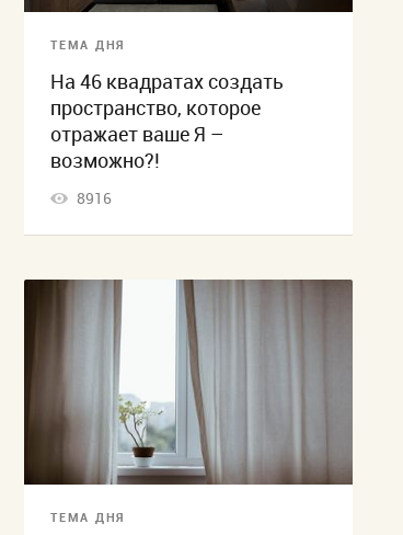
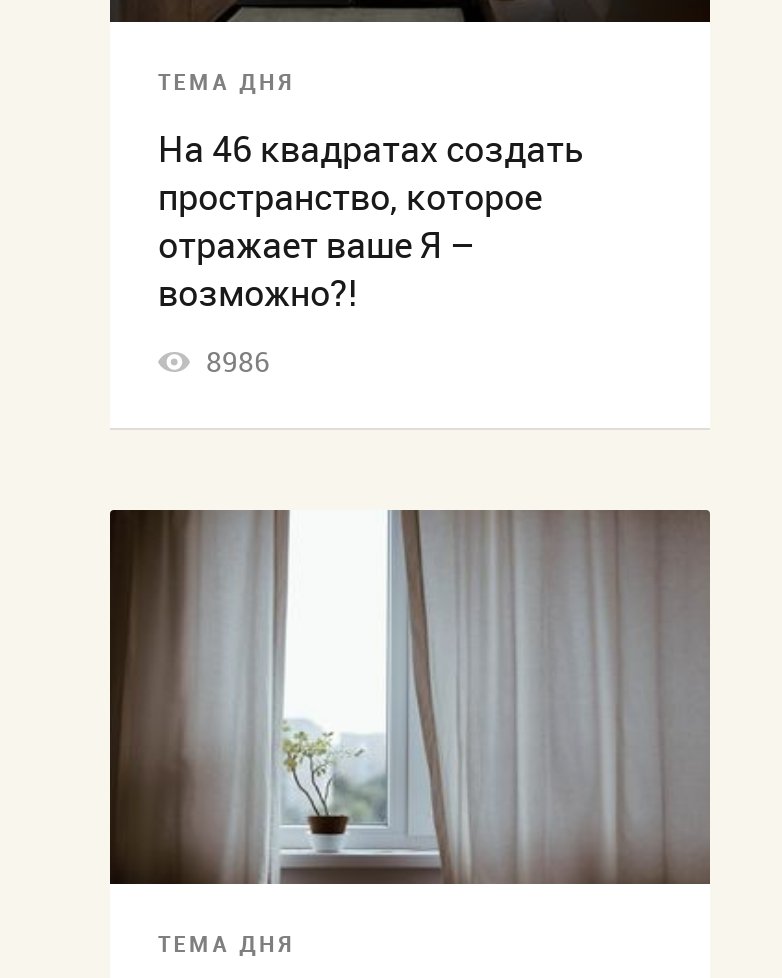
- 8916
+ 8986
